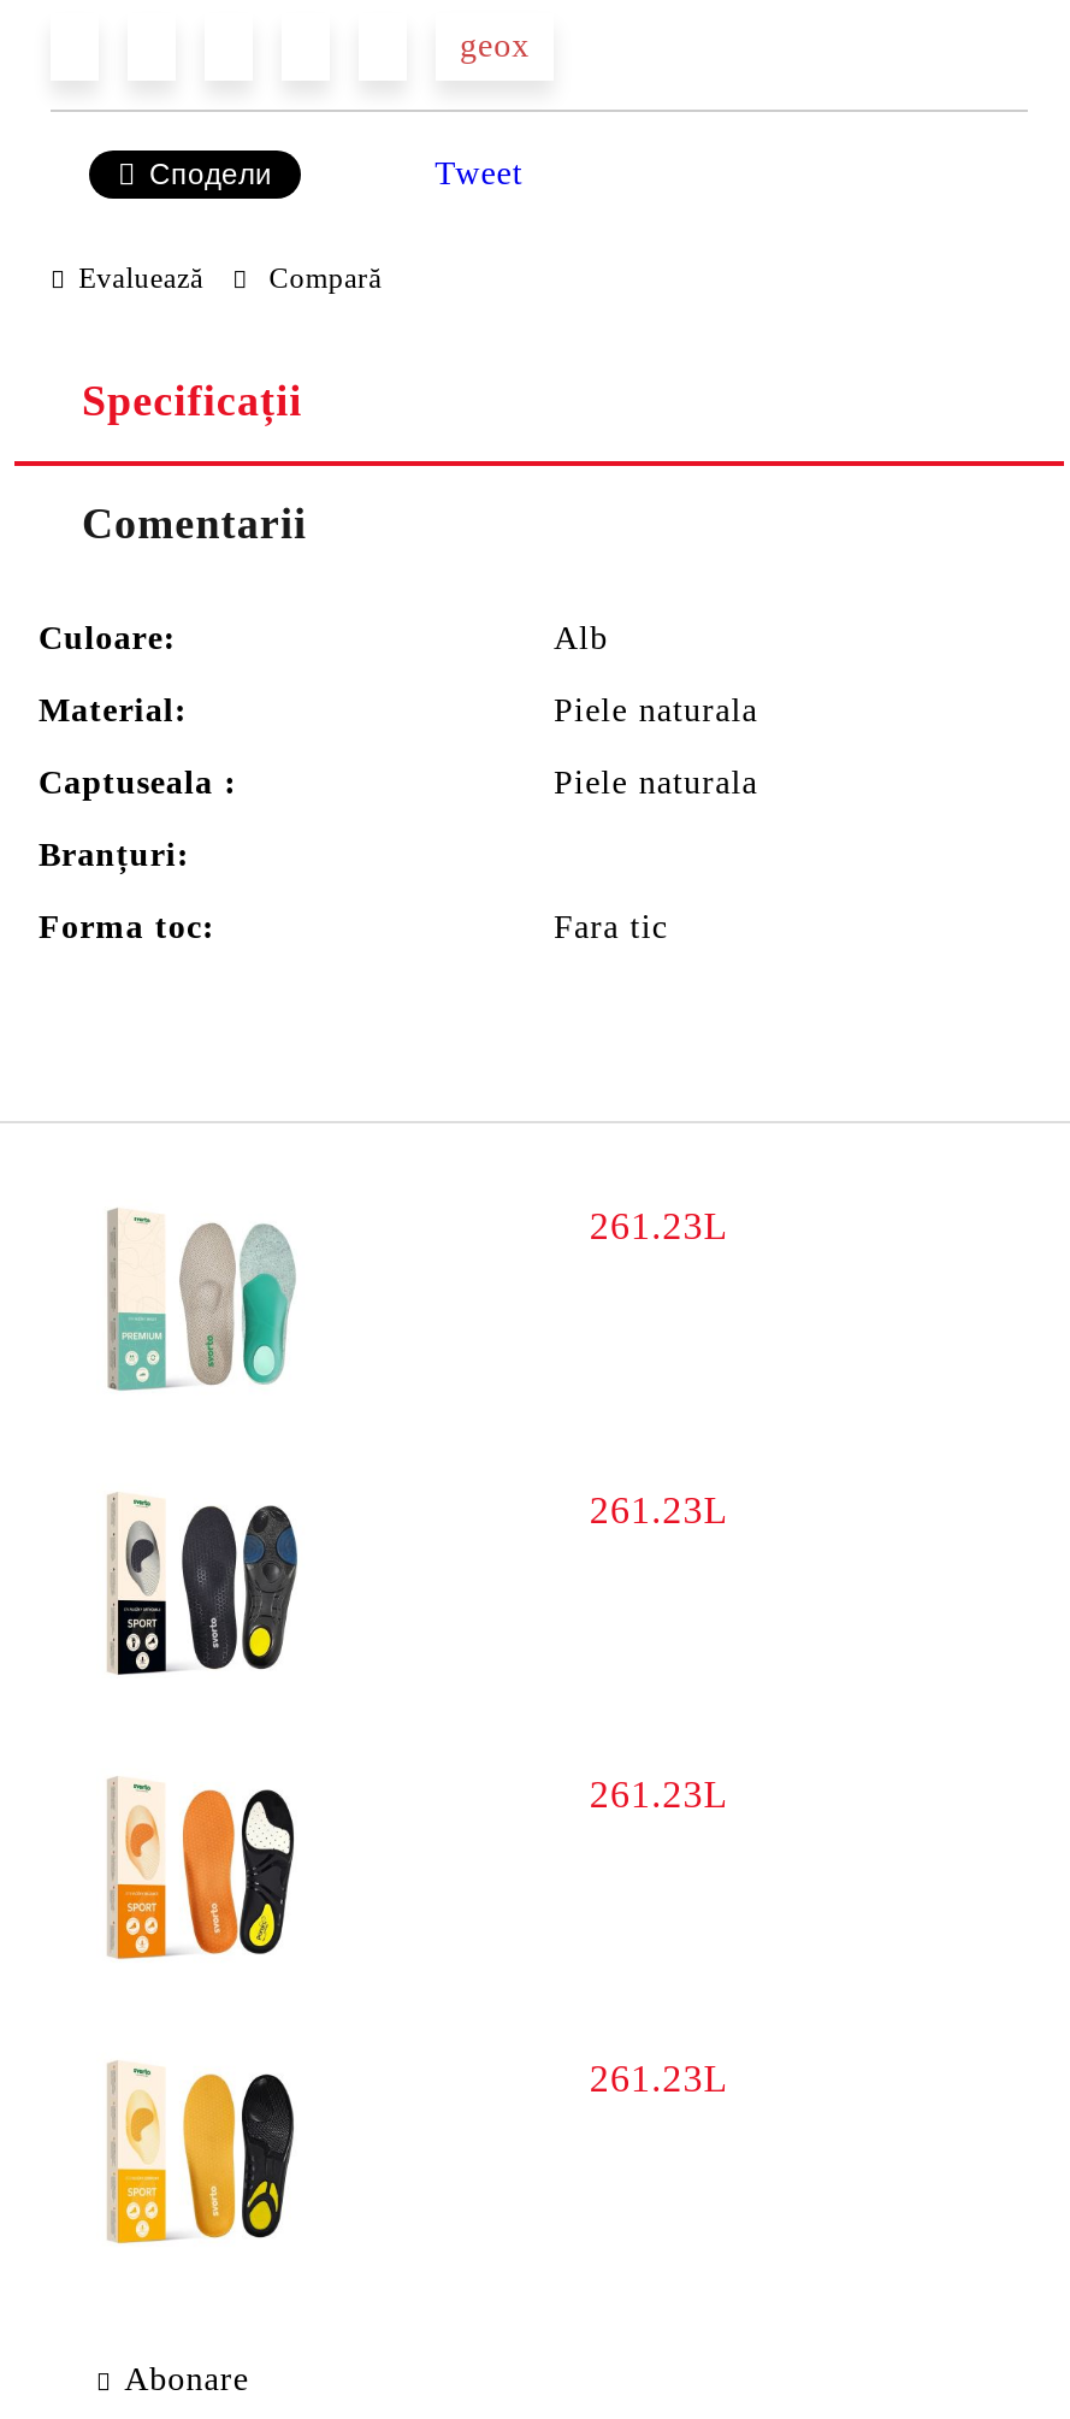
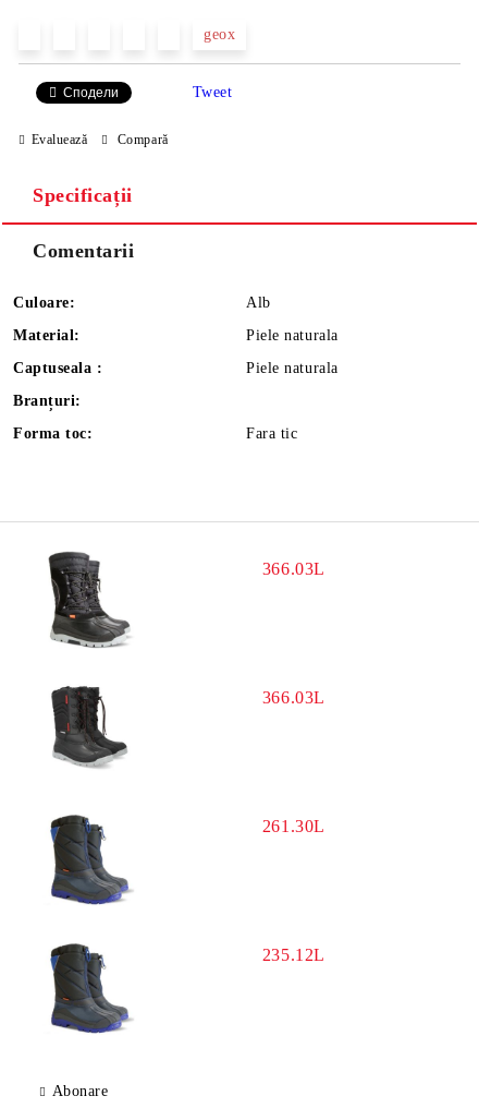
- [image]
+ [image]

- 261.23L
+ 366.03L

- [image]
+ [image]

- 261.23L
+ 366.03L

- [image]
+ [image]

- 261.23L
+ 261.30L

- [image]
+ [image]

- 261.23L
+ 235.12L
